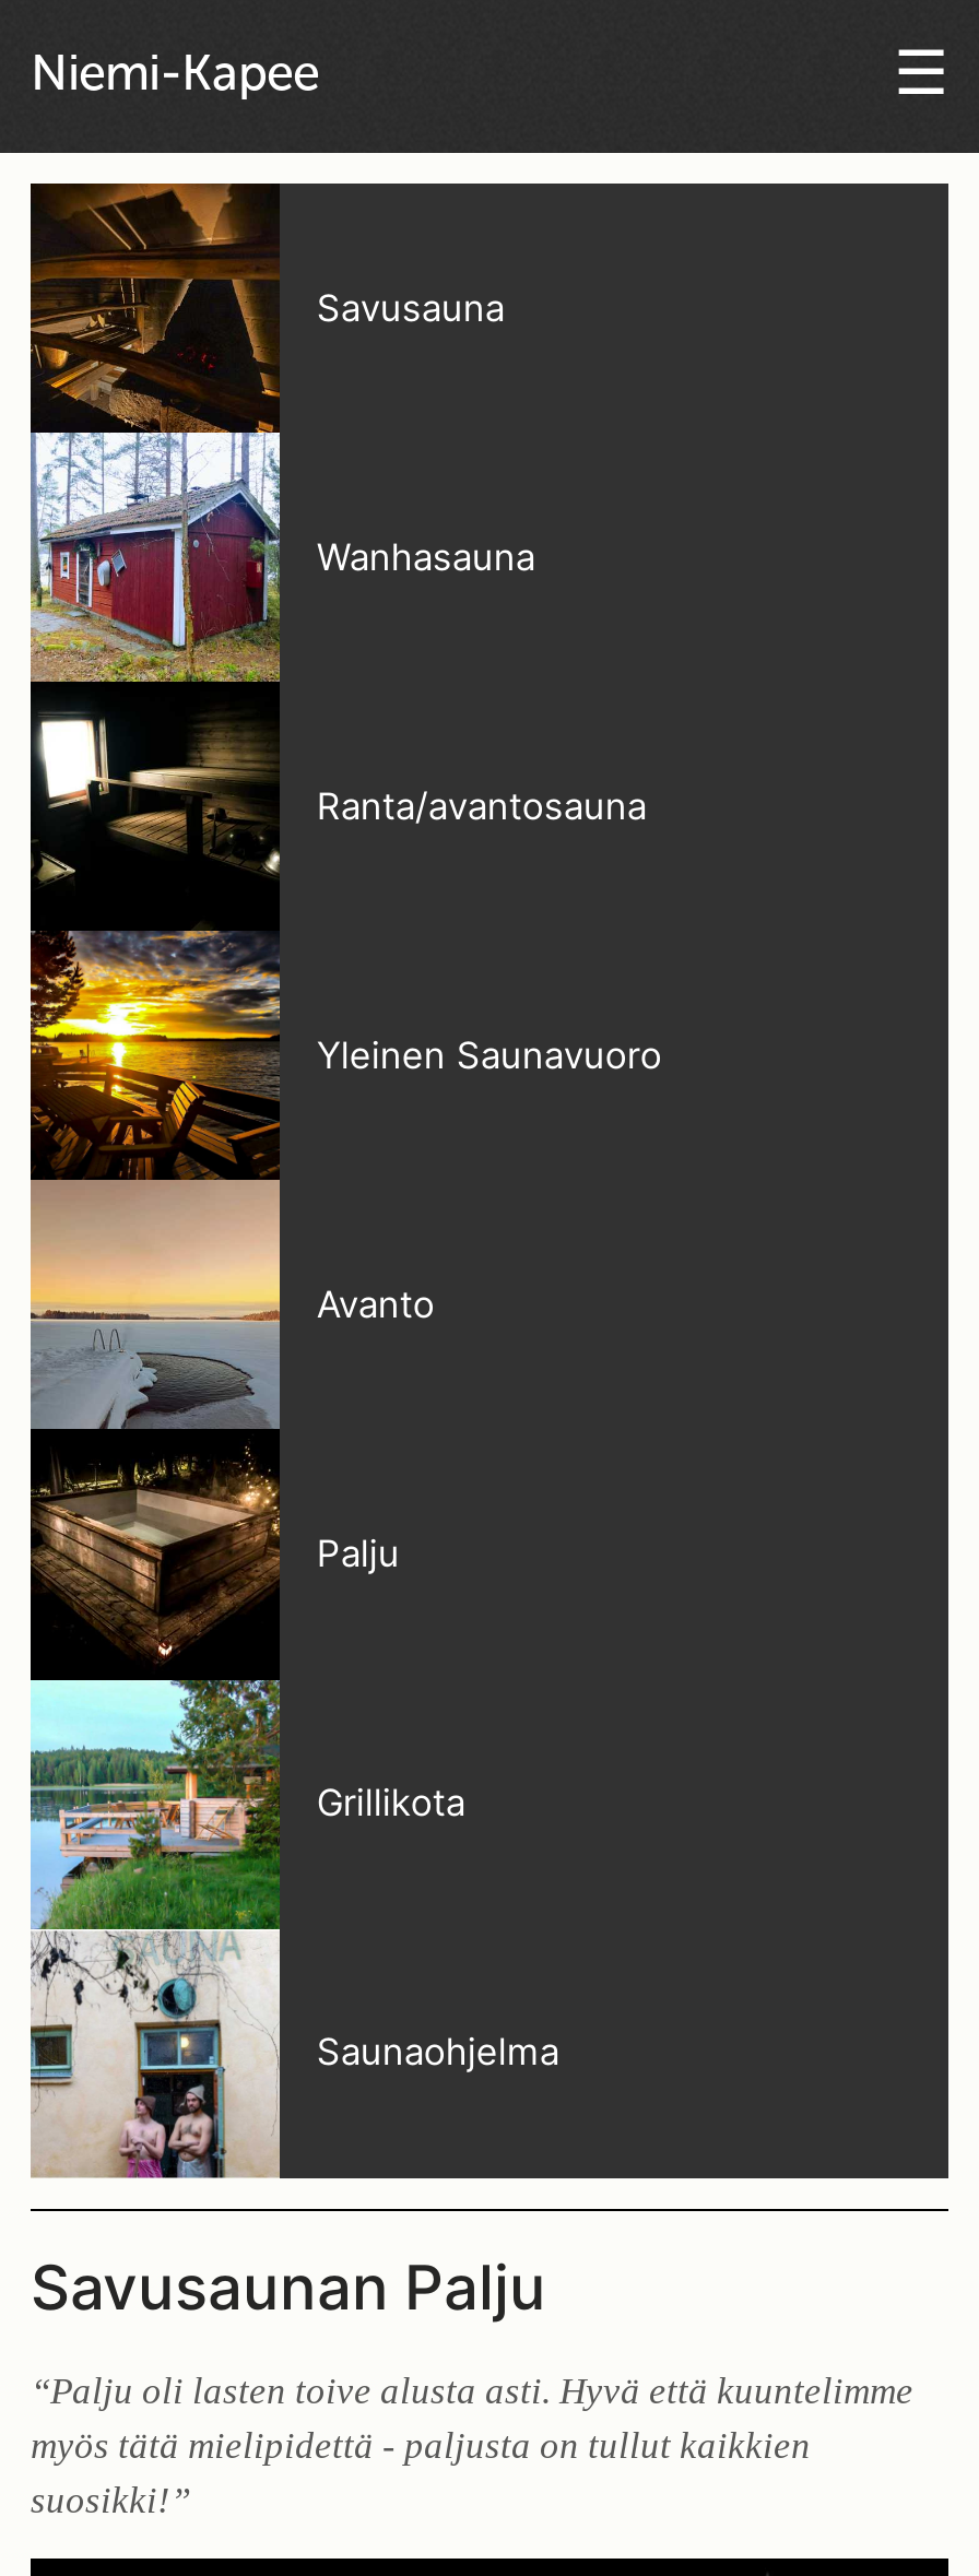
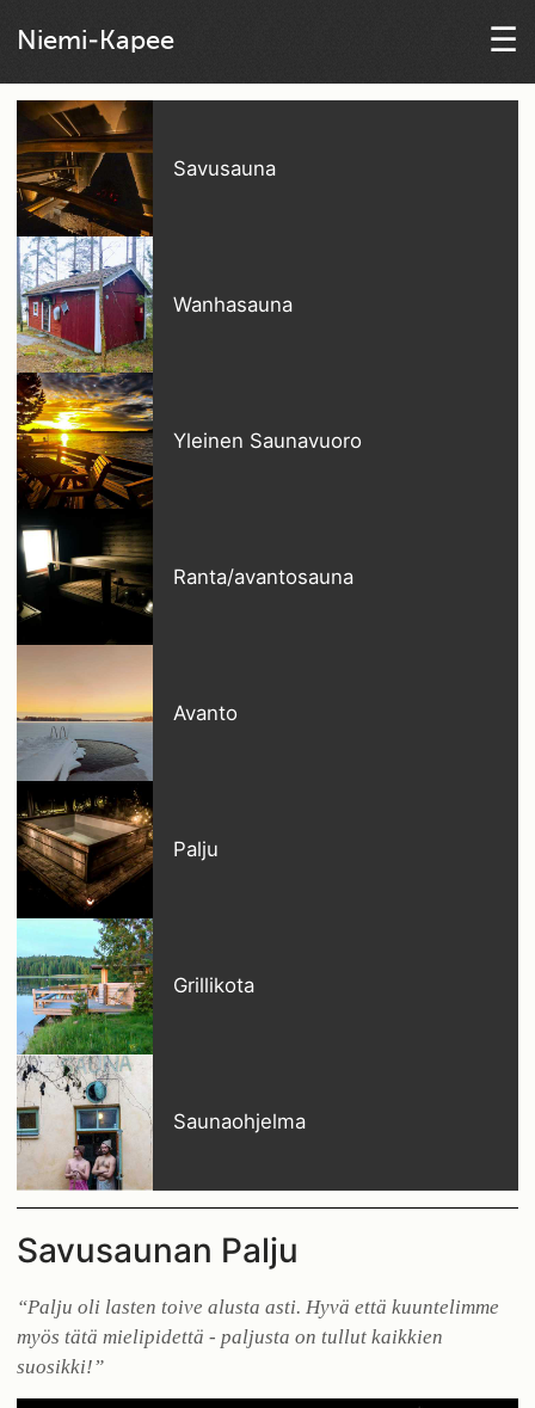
moved down: [image] | Ranta/avantosauna

moved up: Yleinen Saunavuoro
